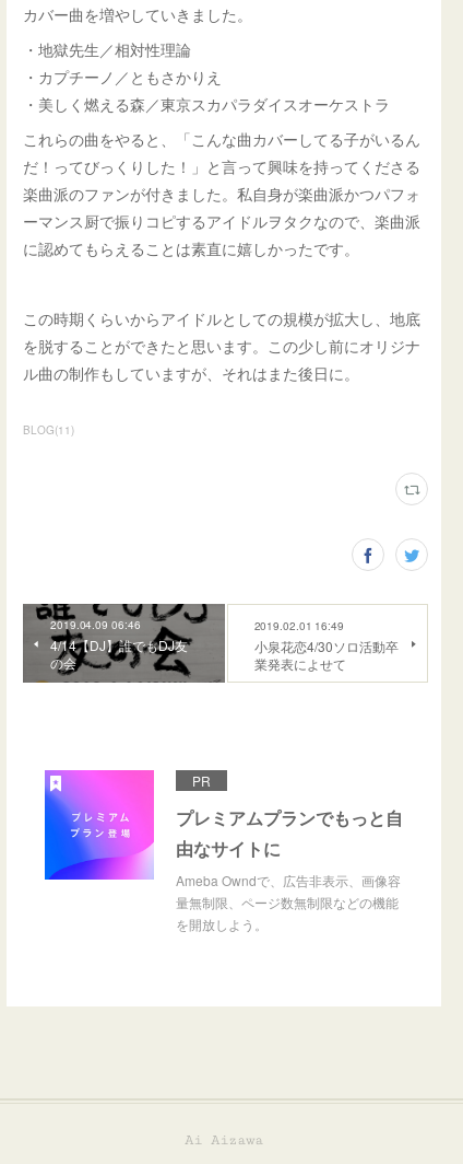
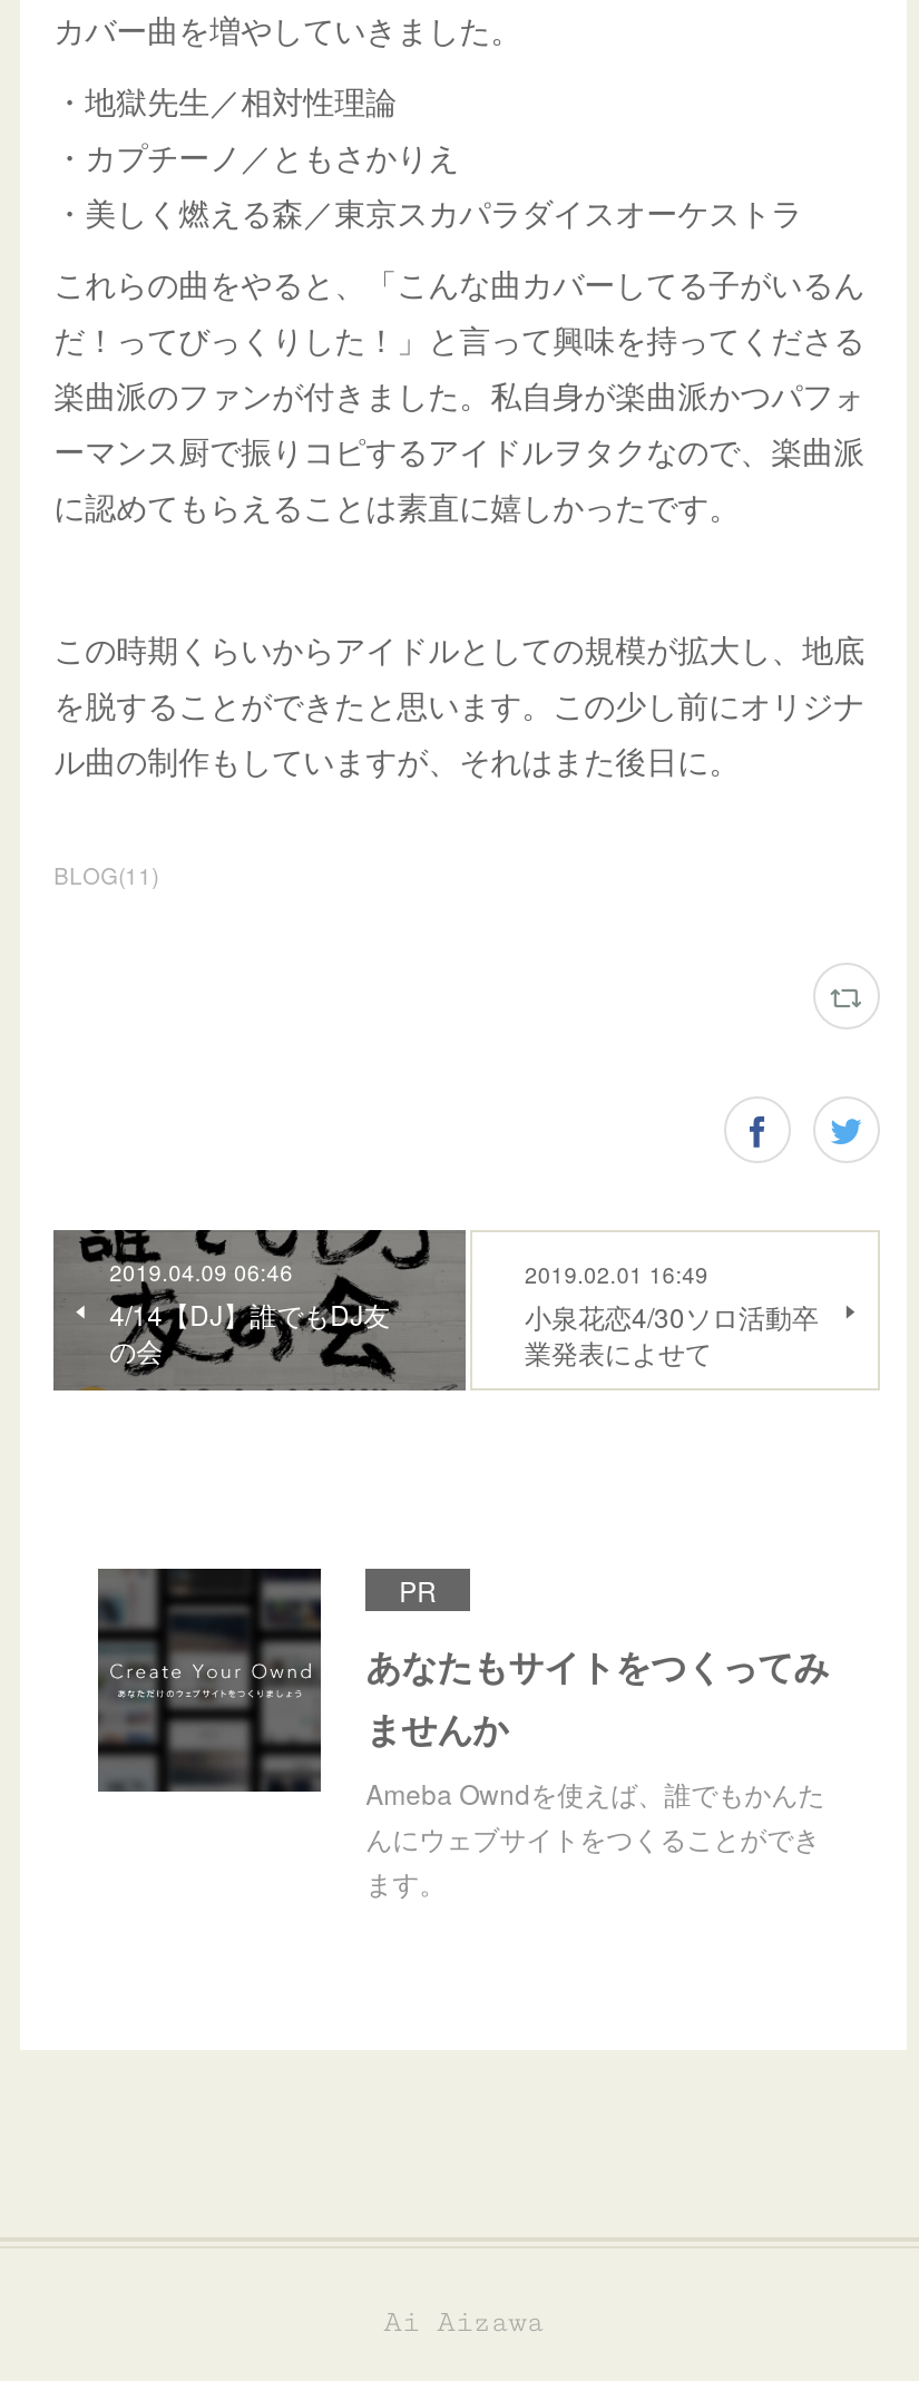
- [image]
- プレミアムプランでもっと自
- 由なサイトに
- Ameba Owndで、広告非表示、画像容
- 量無制限、ページ数無制限などの機能
- を開放しよう。
+ [image]
+ あなたもサイトをつくってみ
+ ませんか
+ Ameba Owndを使えば、誰でもかんた
+ んにウェブサイトをつくることができ
+ ます。
